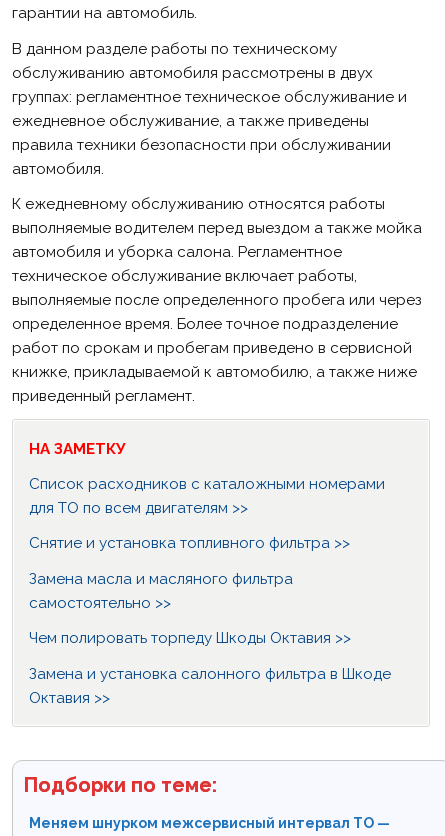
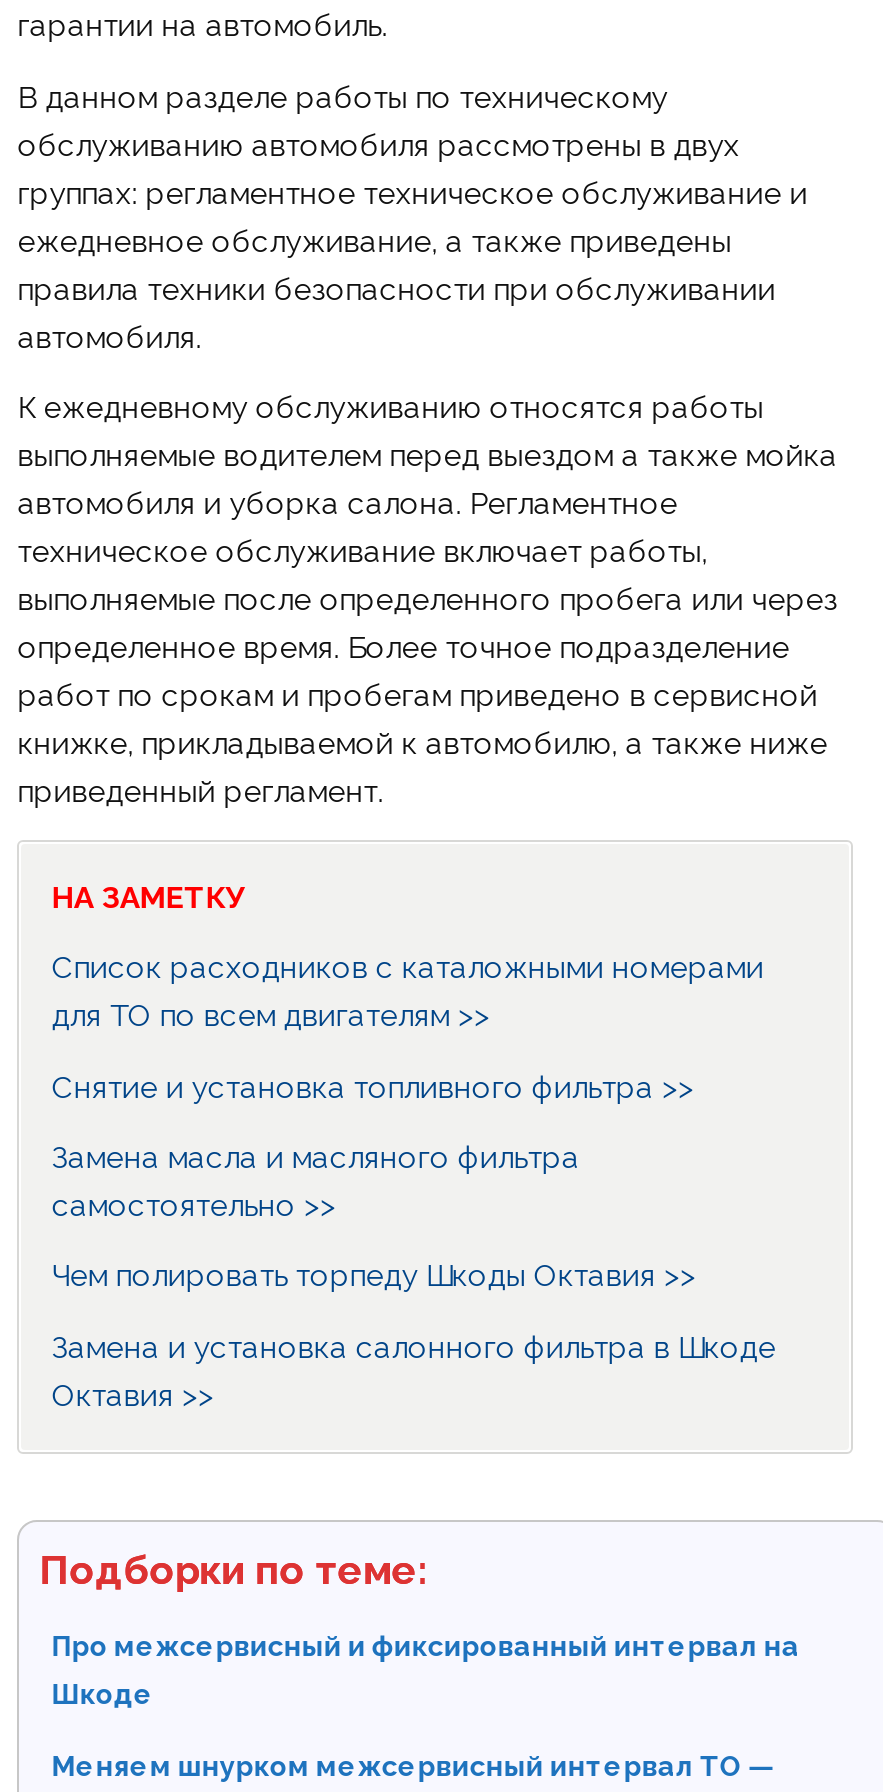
+ Про межсервисный и фиксированный интервал на
+ Шкоде
